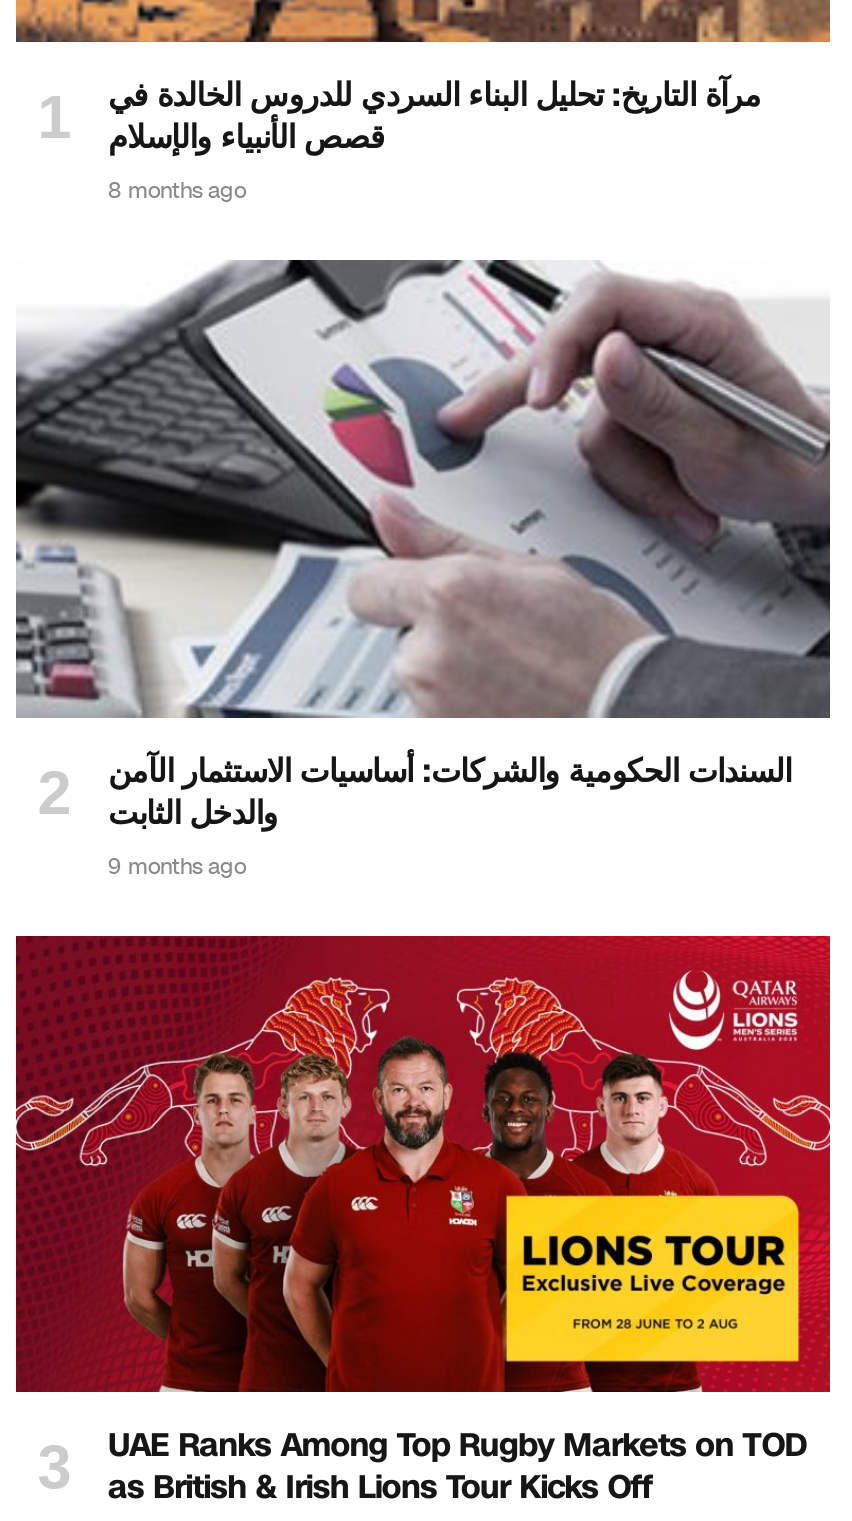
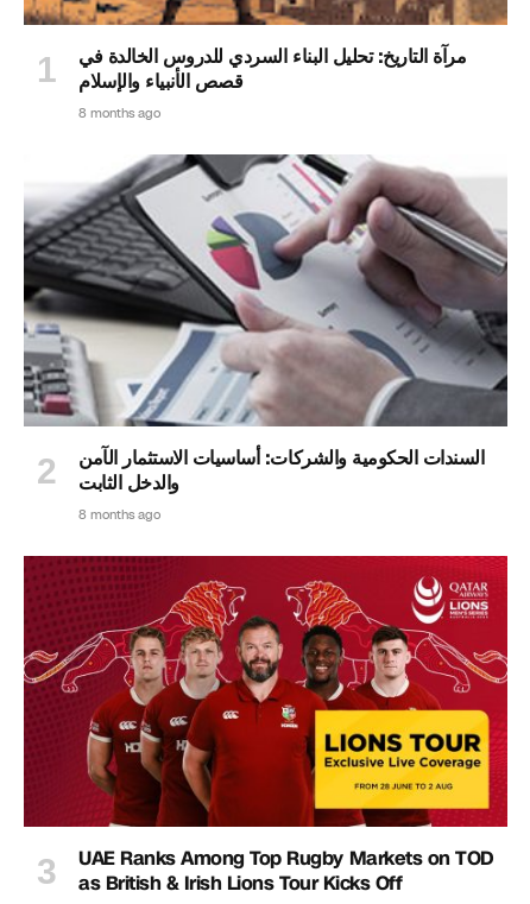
- 9 months ago
+ 8 months ago
